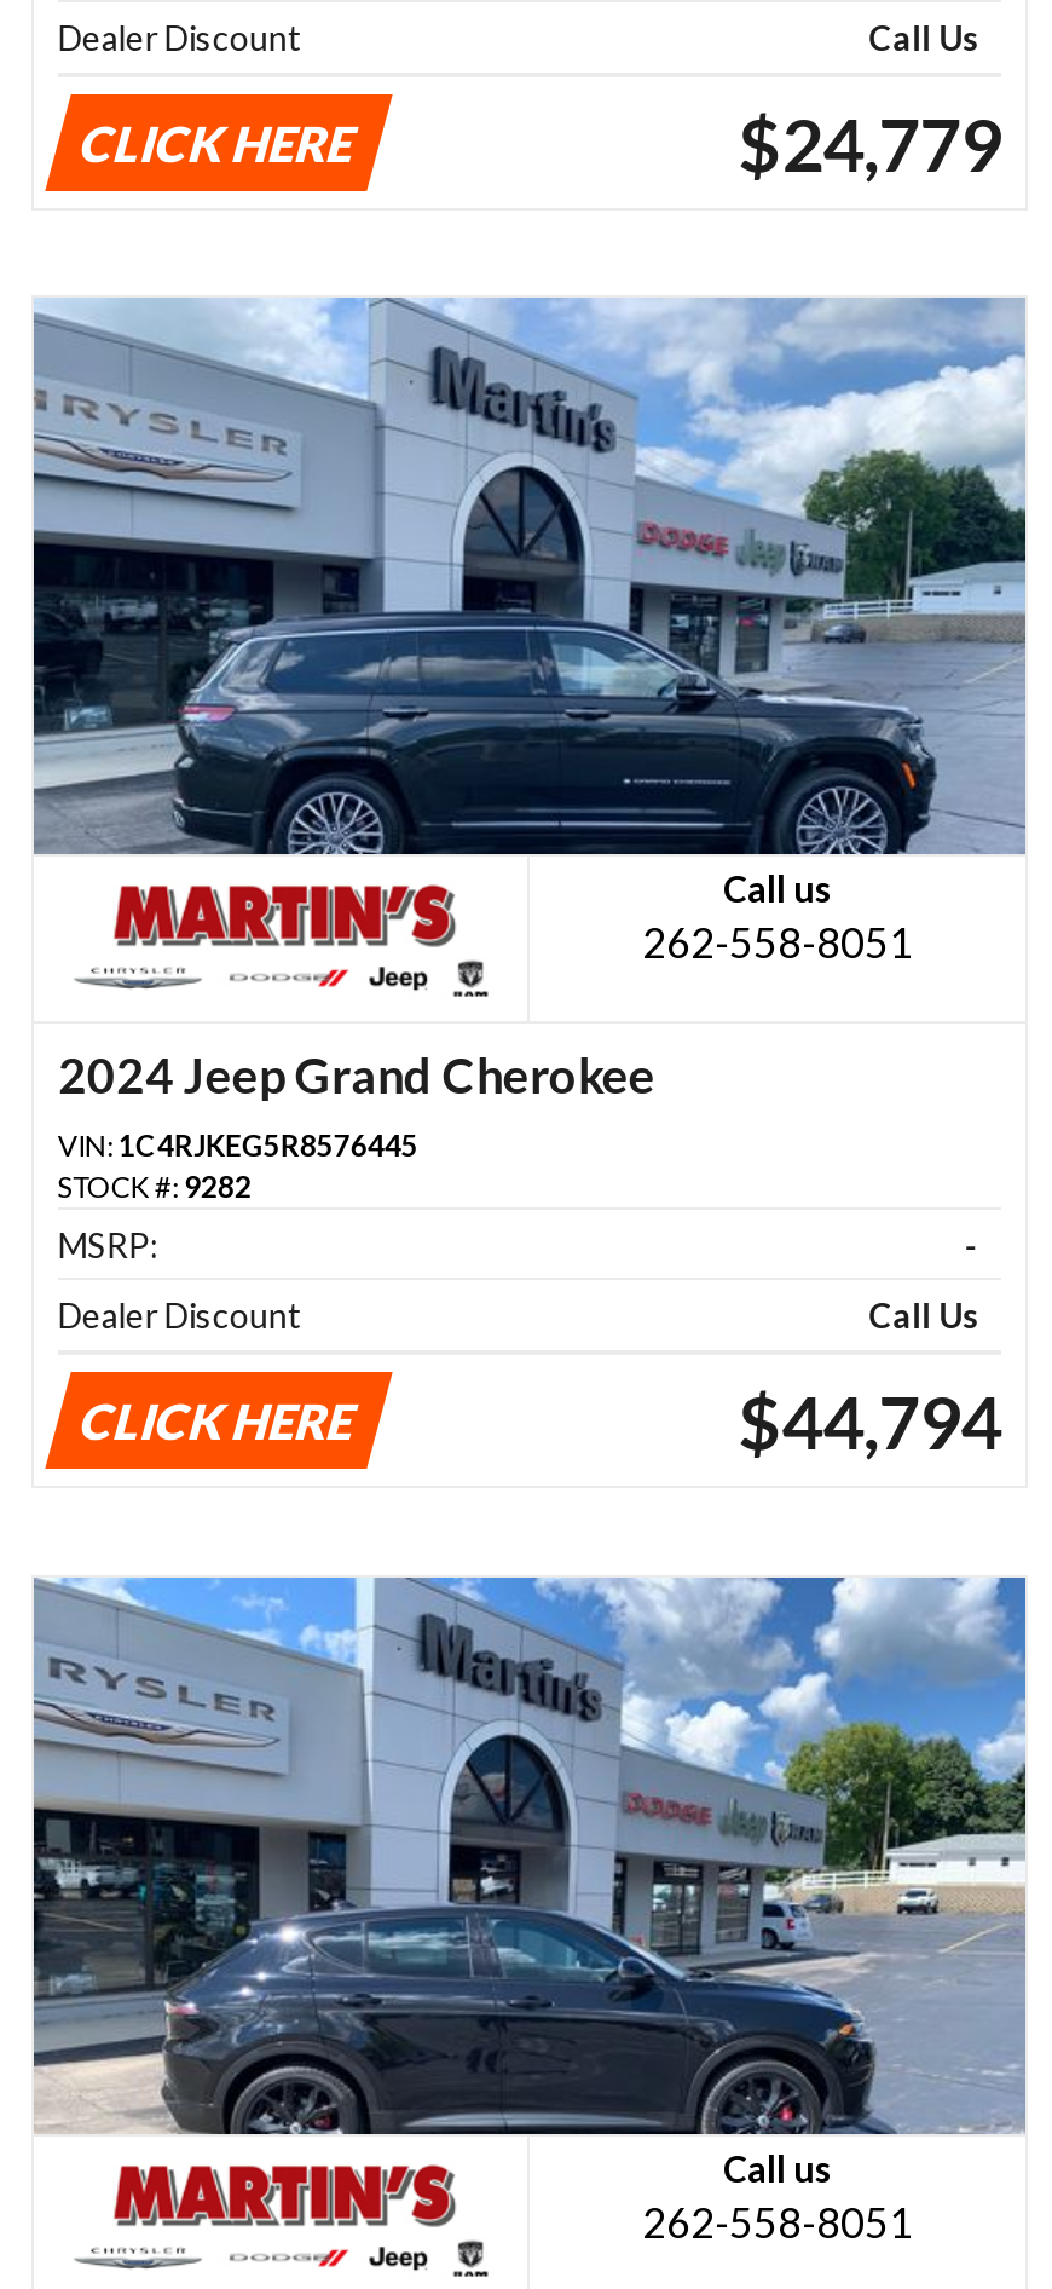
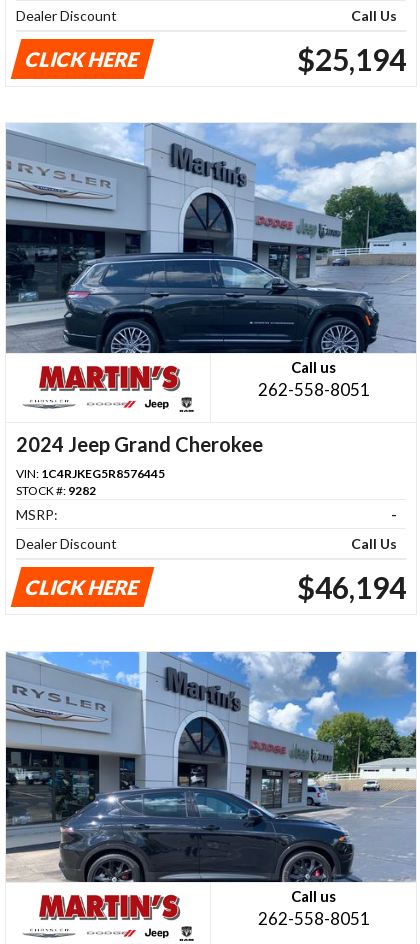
- $24,779
+ $25,194

- $44,794
+ $46,194
